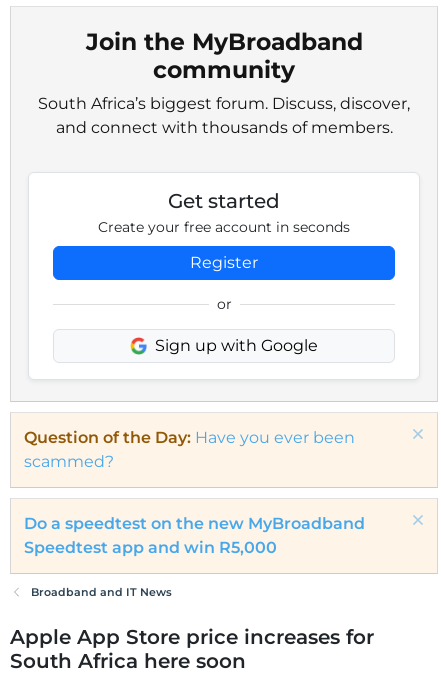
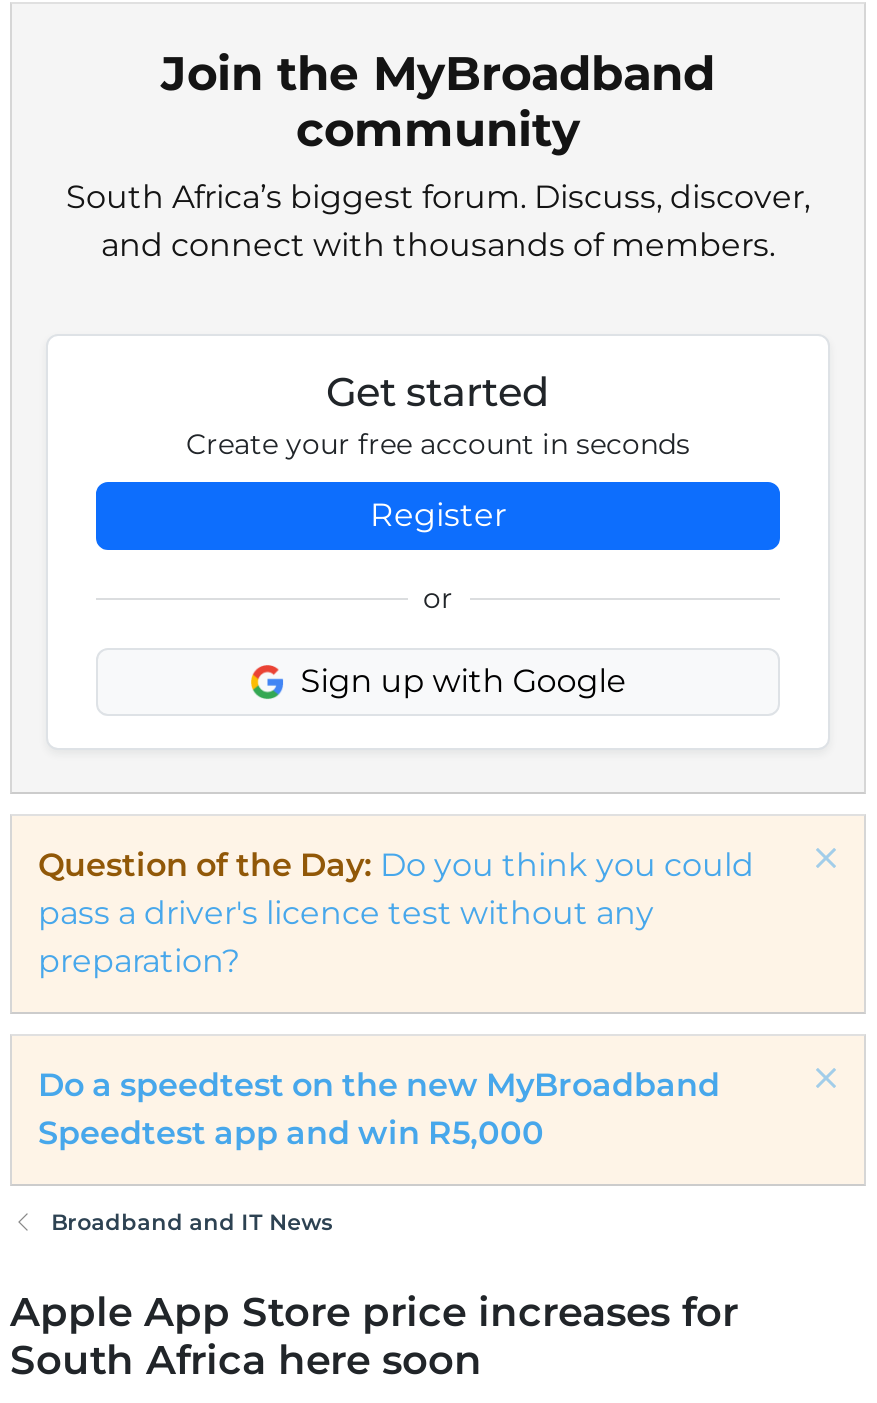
- Question of the Day: Have you ever been
- scammed?
+ Question of the Day: Do you think you could
+ pass a driver's licence test without any
+ preparation?
